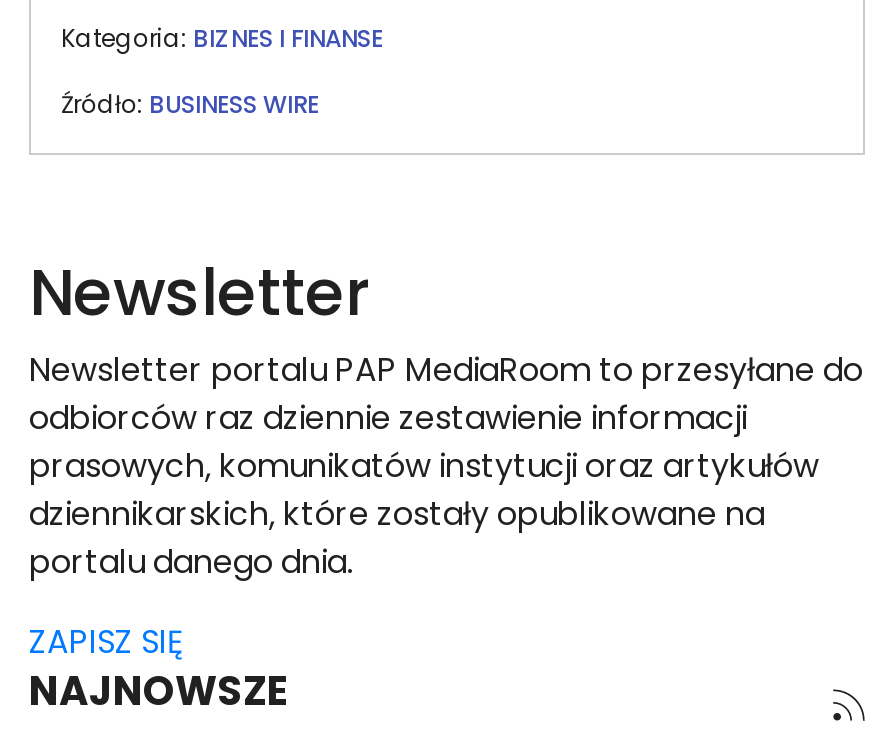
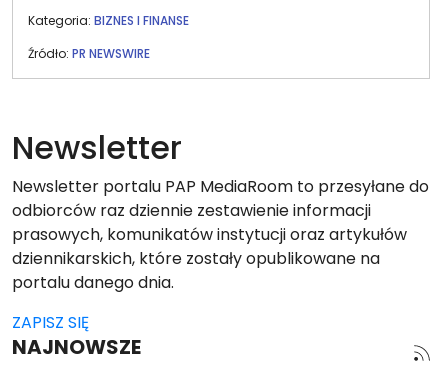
- Źródło: BUSINESS WIRE
+ Źródło: PR NEWSWIRE
